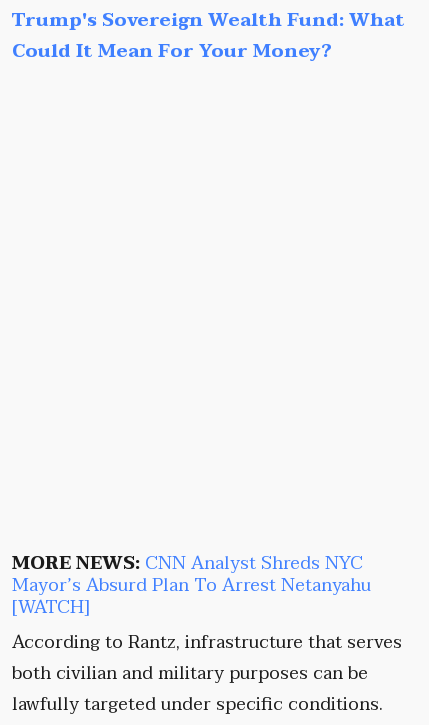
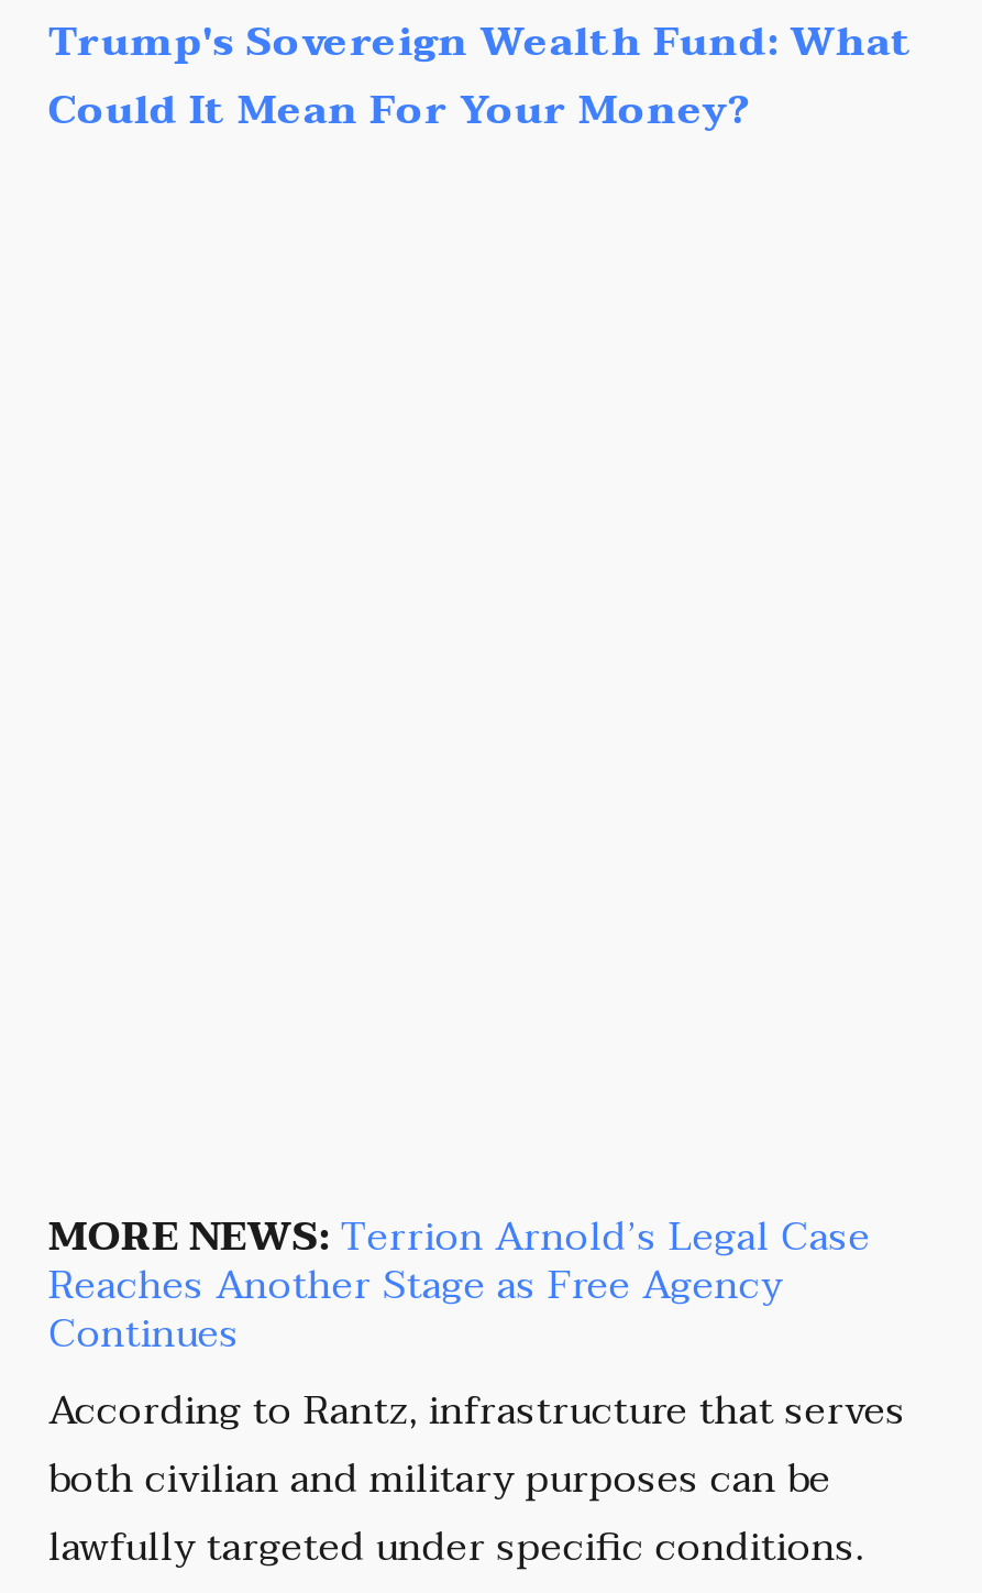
- MORE NEWS: CNN Analyst Shreds NYC
- Mayor’s Absurd Plan To Arrest Netanyahu
- [WATCH]
+ MORE NEWS: Terrion Arnold’s Legal Case
+ Reaches Another Stage as Free Agency
+ Continues
